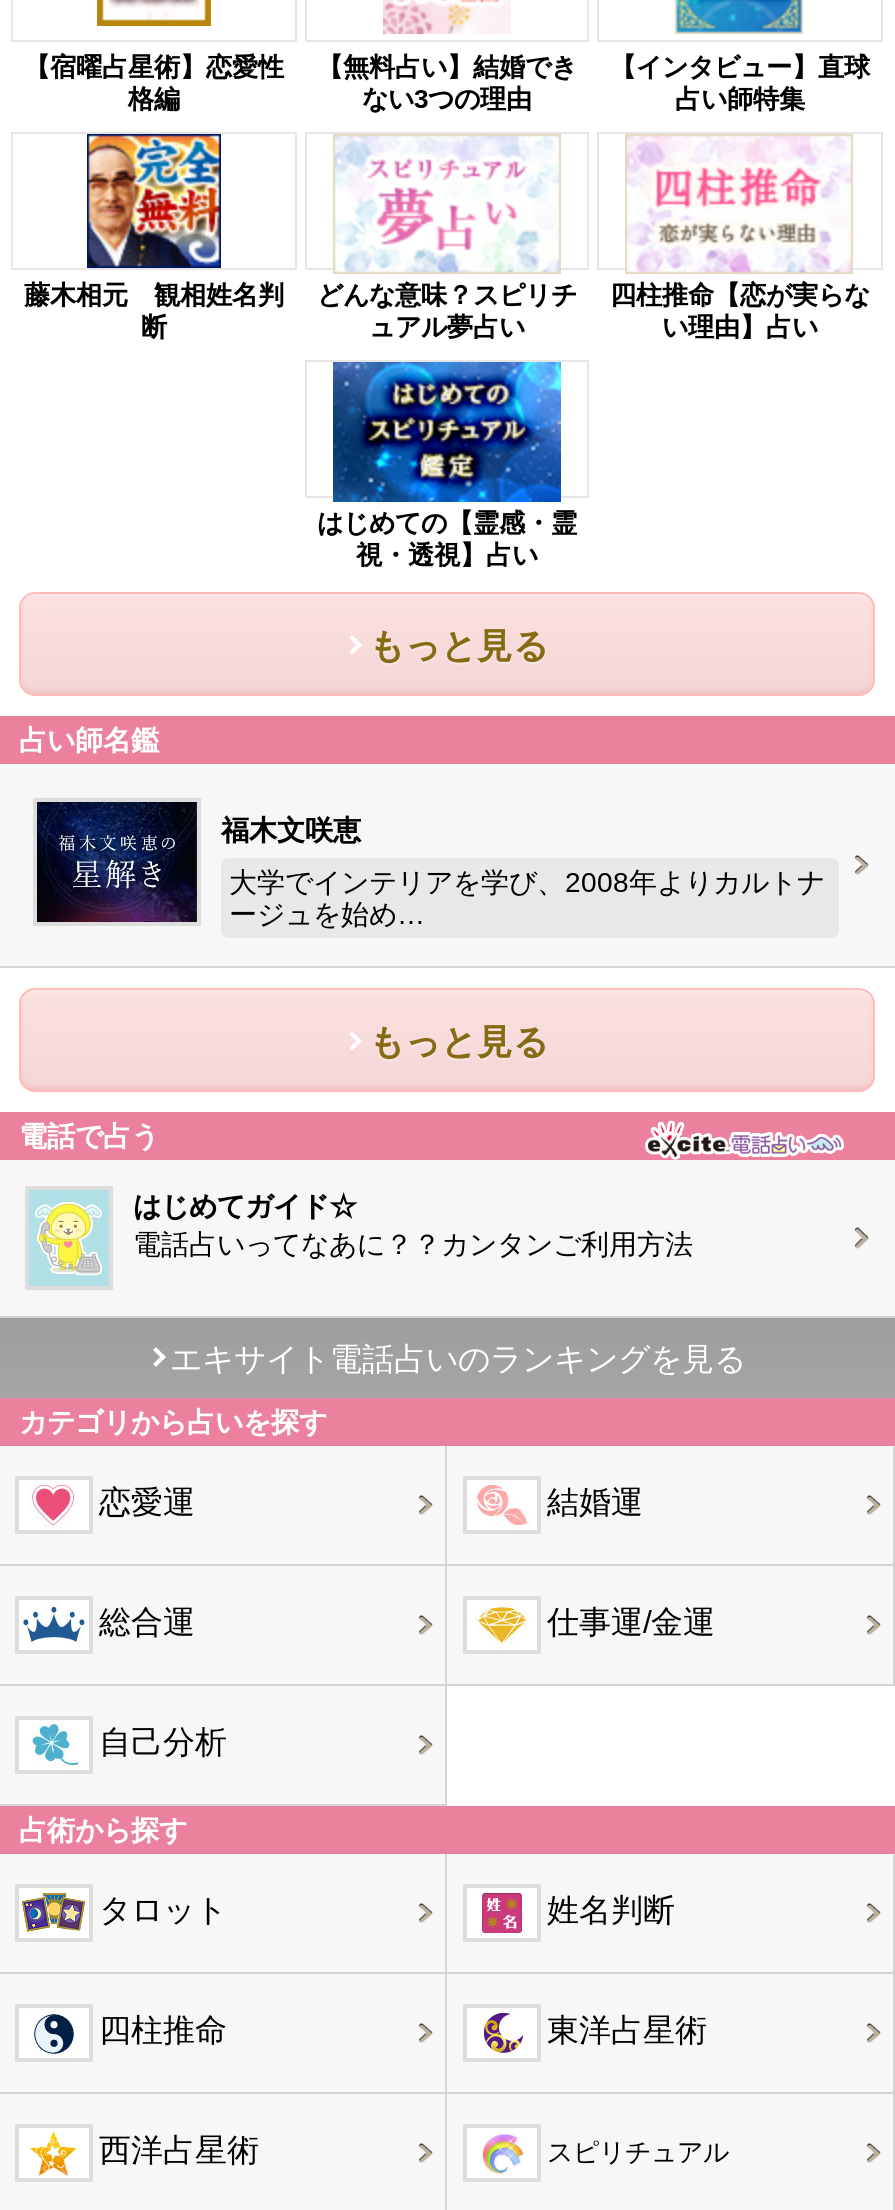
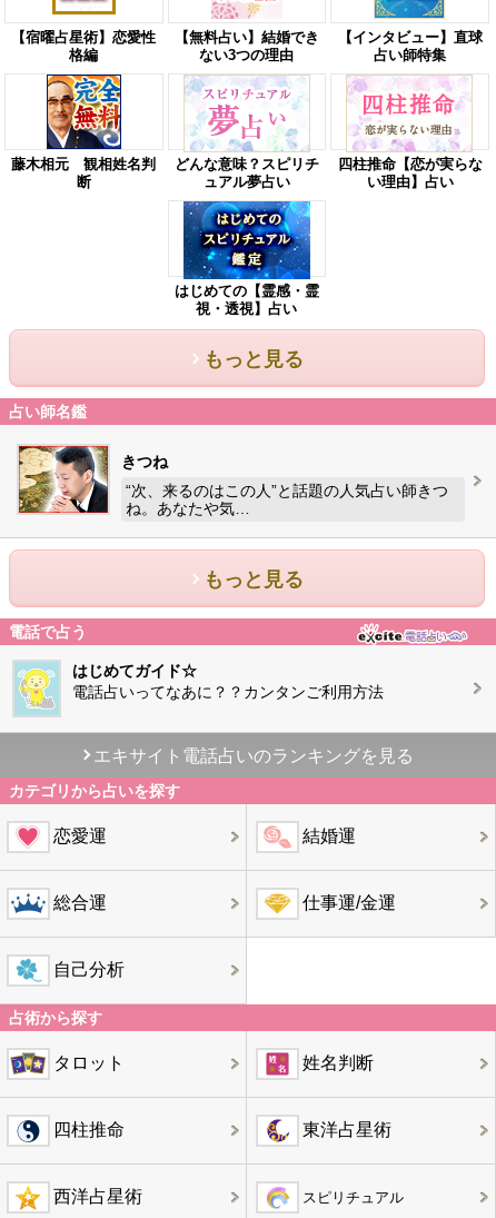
- [image]
- 福木文咲恵
+ [image]
+ きつね

- 大学でインテリアを学び、2008年よりカルトナ
- ージュを始め…
+ “次、来るのはこの人”と話題の人気占い師きつ
+ ね。あなたや気…
